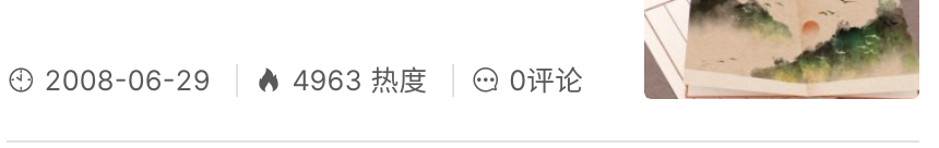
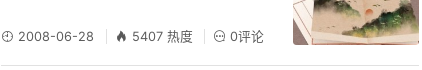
- 2008-06-29
- 4963 热度
+ 2008-06-28
+ 5407 热度
